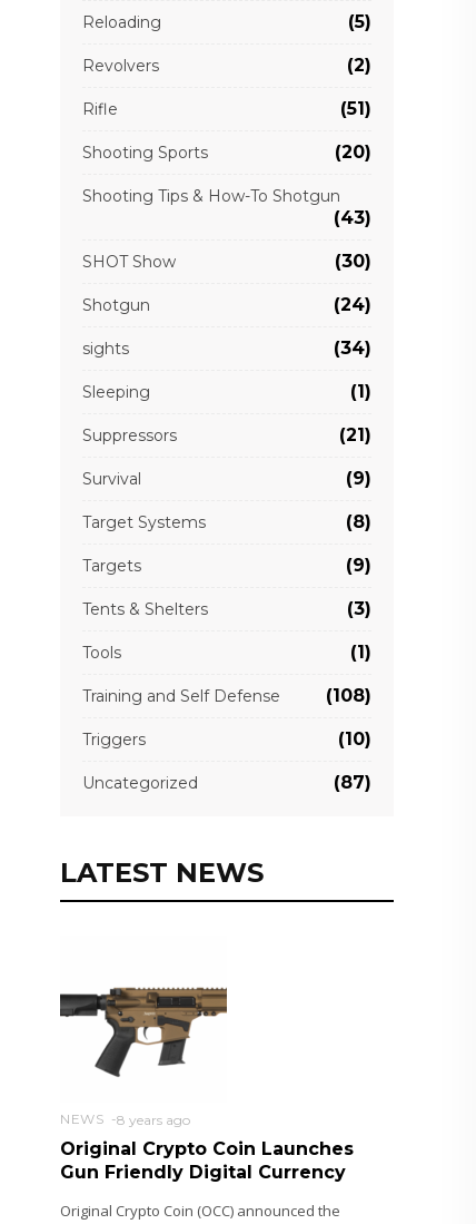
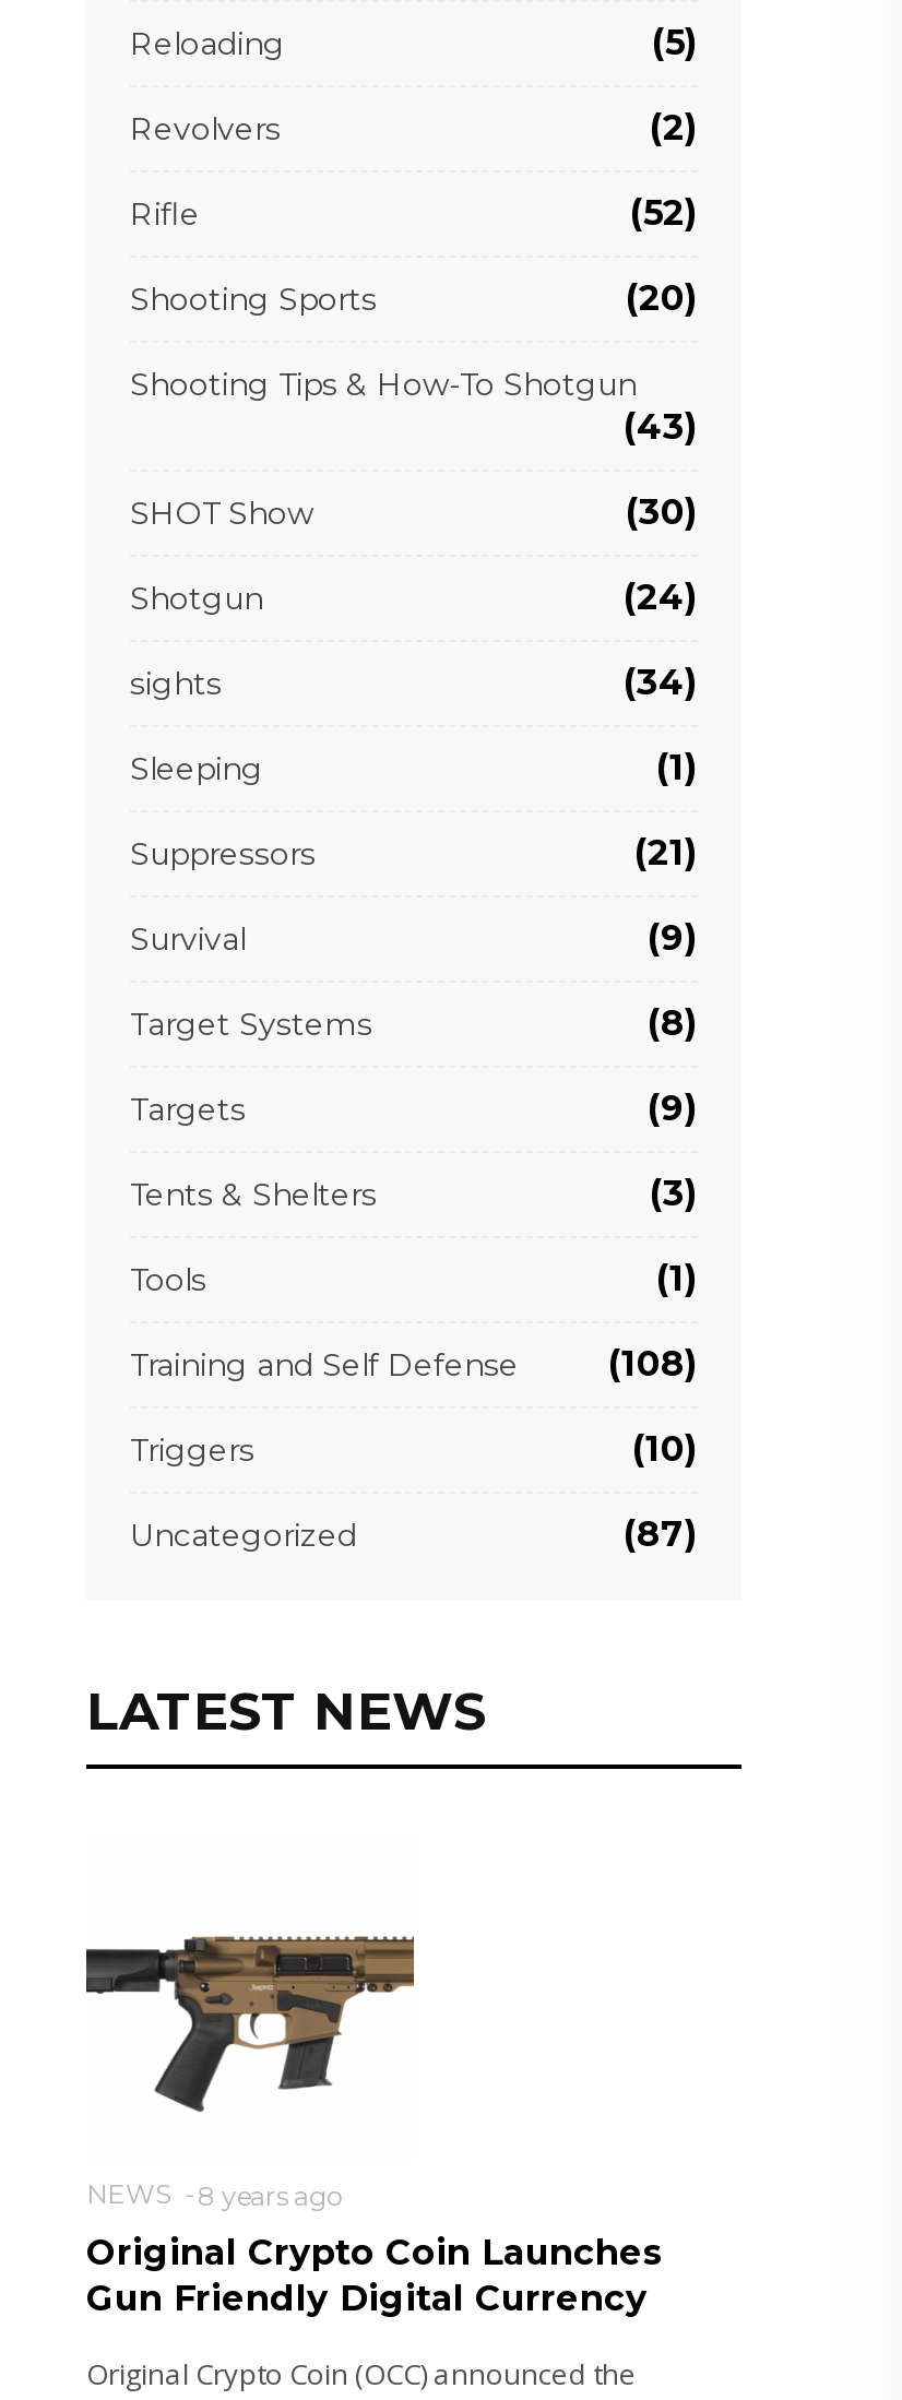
- (51)
+ (52)
